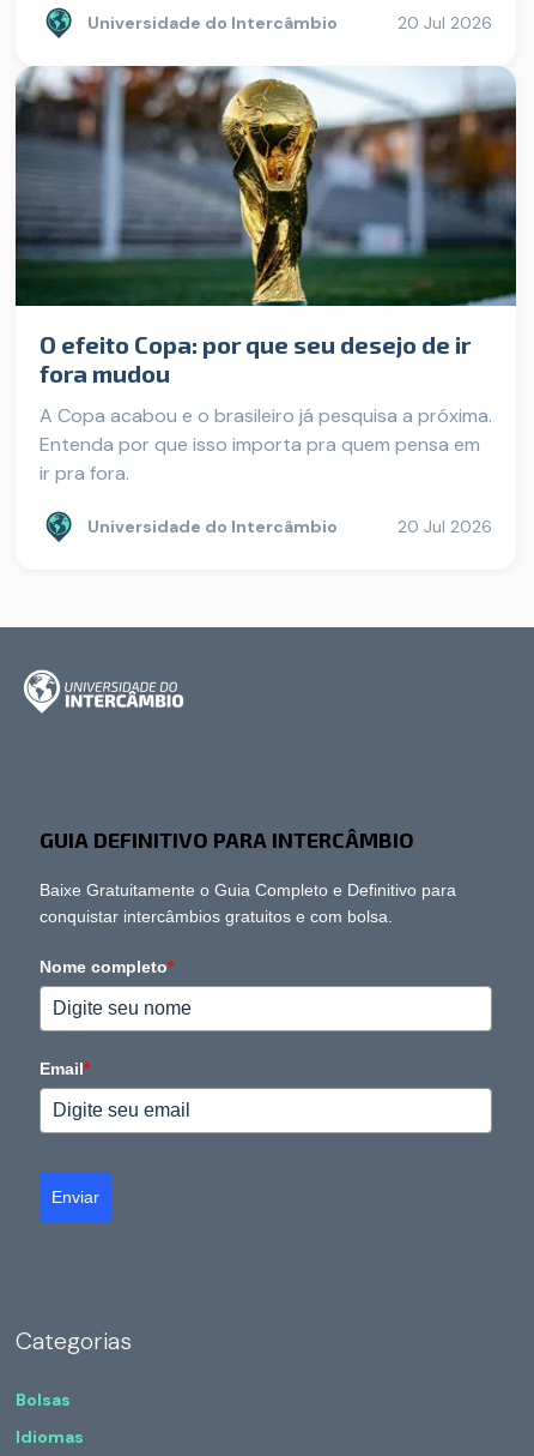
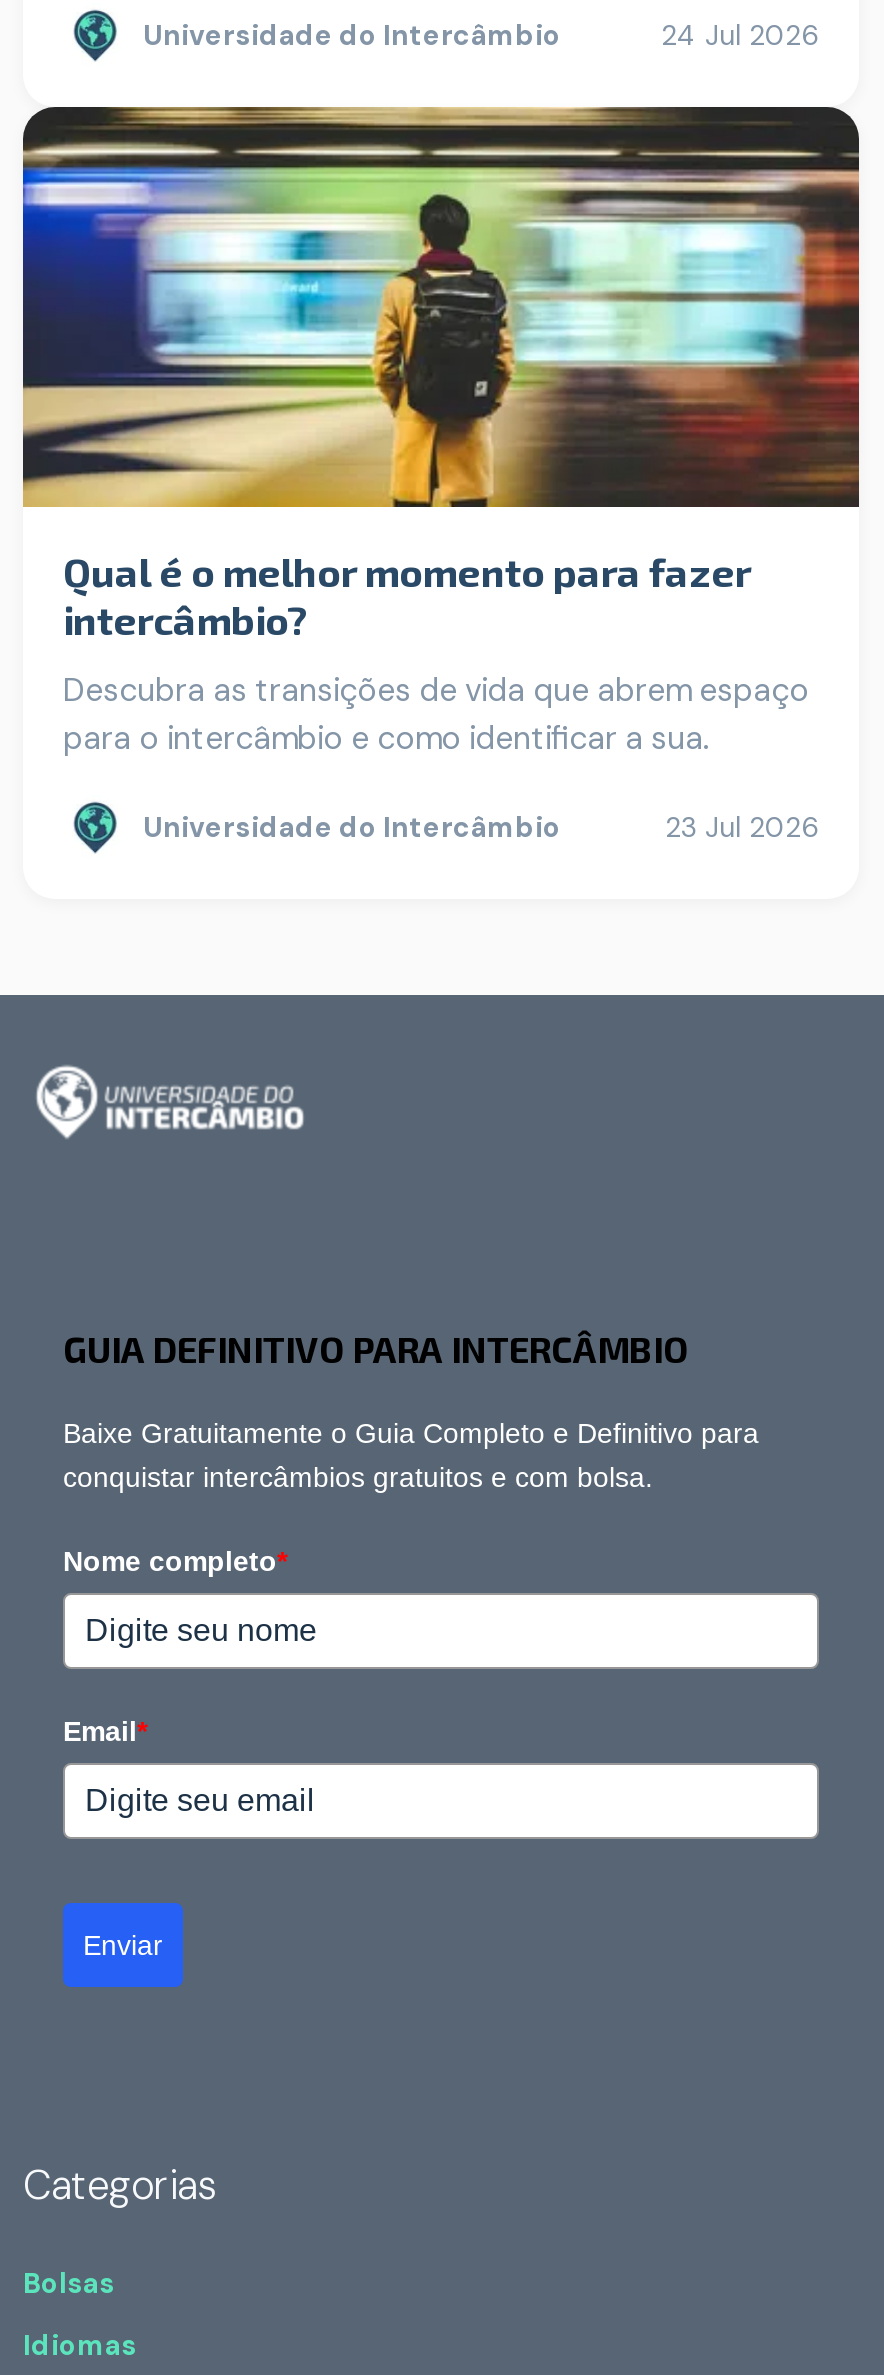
- 20 Jul 2026
+ 24 Jul 2026

- [image]
- O efeito Copa: por que seu desejo de ir
- fora mudou
+ [image]
+ Qual é o melhor momento para fazer
+ intercâmbio?

- A Copa acabou e o brasileiro já pesquisa a próxima.
- Entenda por que isso importa pra quem pensa em
- ir pra fora.
+ Descubra as transições de vida que abrem espaço
+ para o intercâmbio e como identificar a sua.

- 20 Jul 2026
+ 23 Jul 2026
